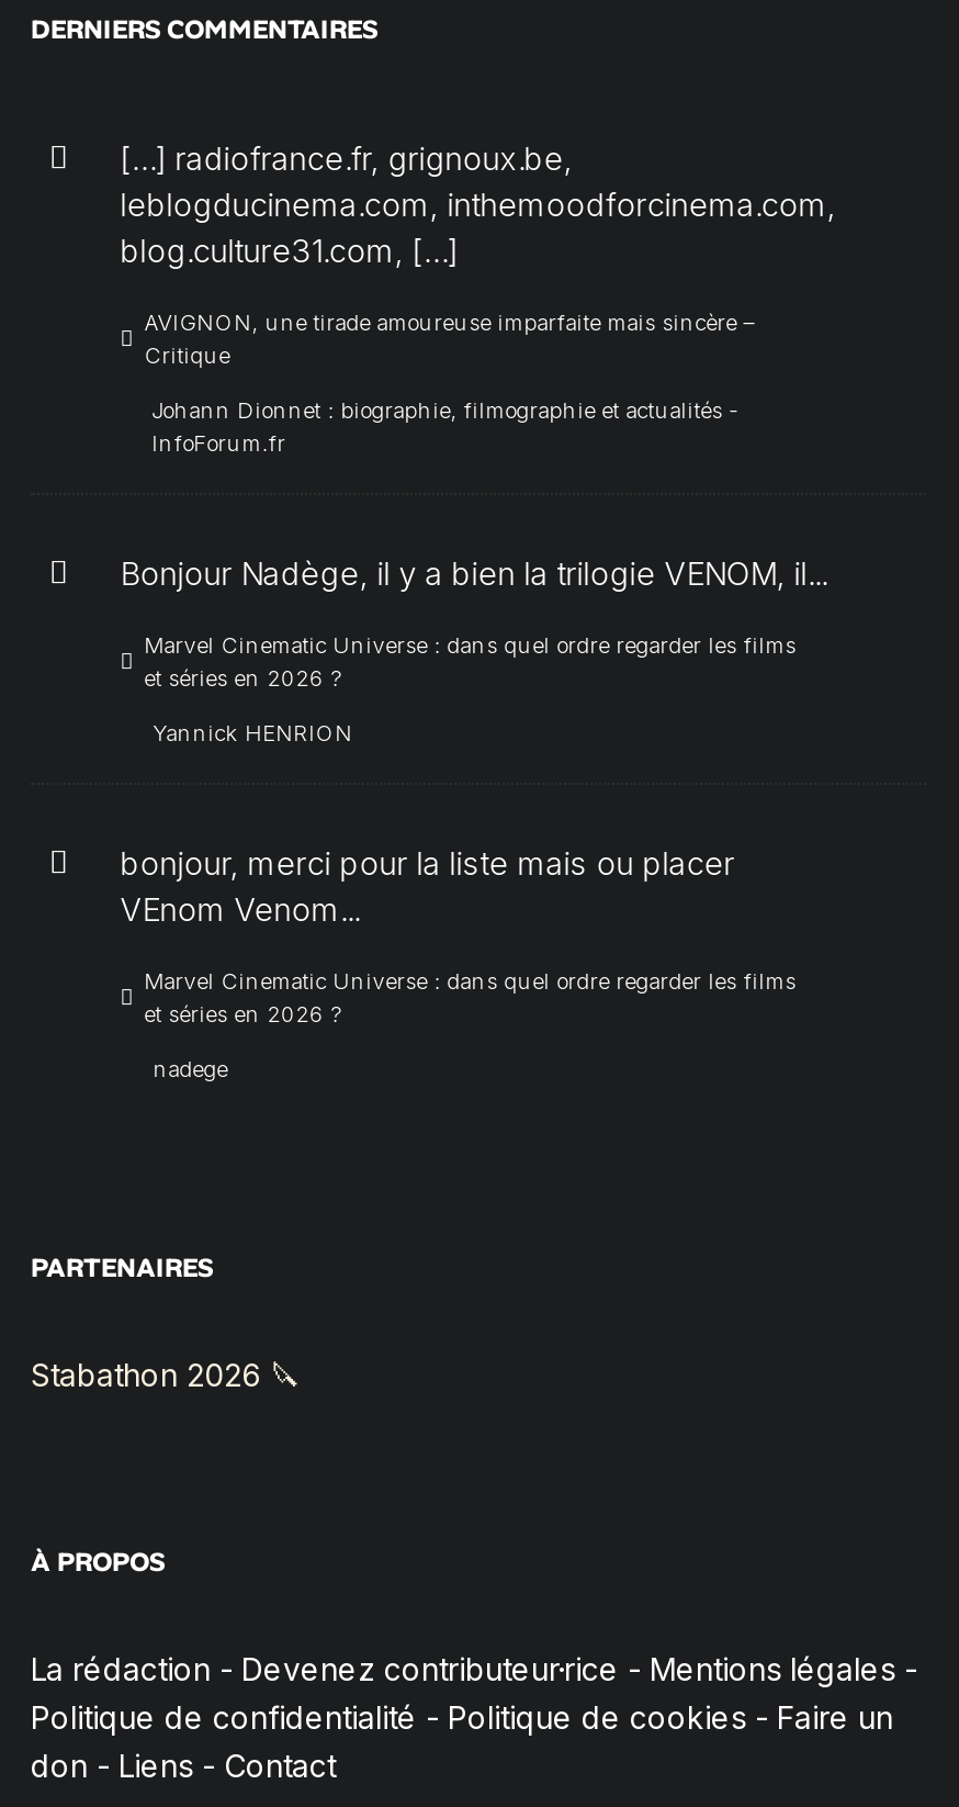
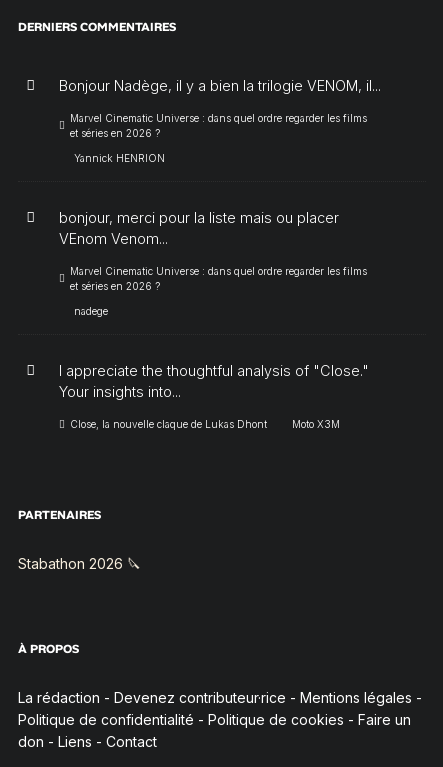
- […] radiofrance.fr, grignoux.be,
- leblogducinema.com, inthemoodforcinema.com,
- blog.culture31.com, […]
- AVIGNON, une tirade amoureuse imparfaite mais sincère –
- Critique
- Johann Dionnet : biographie, filmographie et actualités -
- InfoForum.fr

moved up: Bonjour Nadège, il y a bien la trilogie VENOM, il... | Marvel Cinematic Universe : dans quel ordre regarder les films | et séries en 2026 ? | ... | et séries en 2026 ? | nadege

+ I appreciate the thoughtful analysis of "Close."
+ Your insights into...
+ Close, la nouvelle claque de Lukas Dhont
+ Moto X3M
